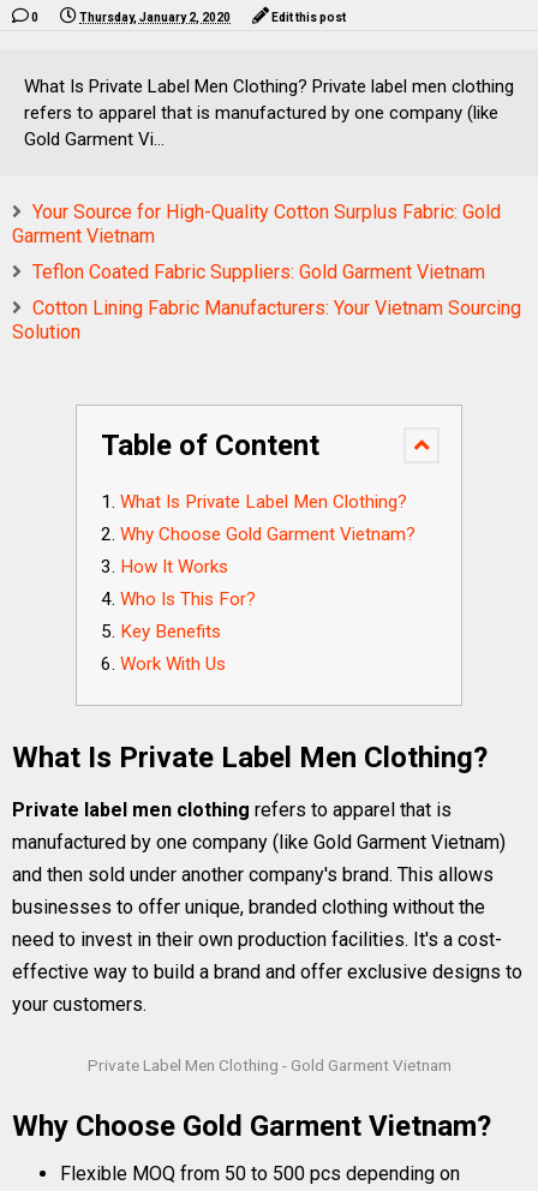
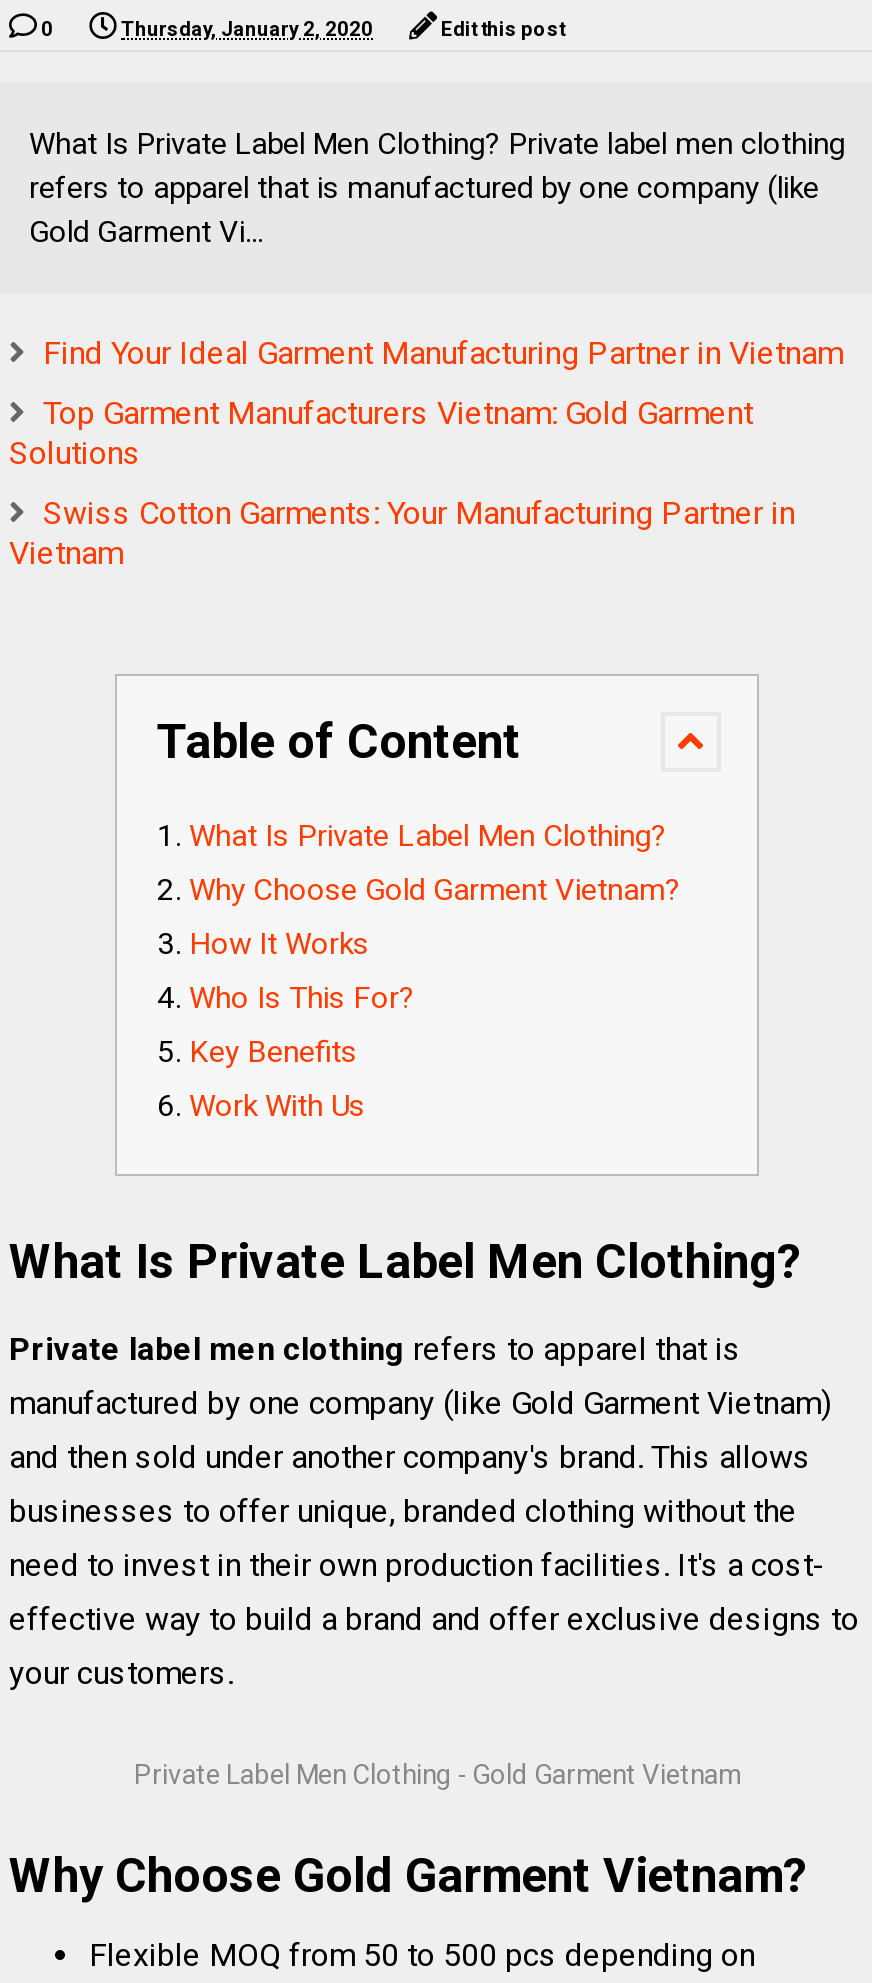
- Your Source for High-Quality Cotton Surplus Fabric: Gold
- Garment Vietnam
+ Find Your Ideal Garment Manufacturing Partner in Vietnam

- Teflon Coated Fabric Suppliers: Gold Garment Vietnam
+ Top Garment Manufacturers Vietnam: Gold Garment
+ Solutions

- Cotton Lining Fabric Manufacturers: Your Vietnam Sourcing
- Solution
+ Swiss Cotton Garments: Your Manufacturing Partner in
+ Vietnam
